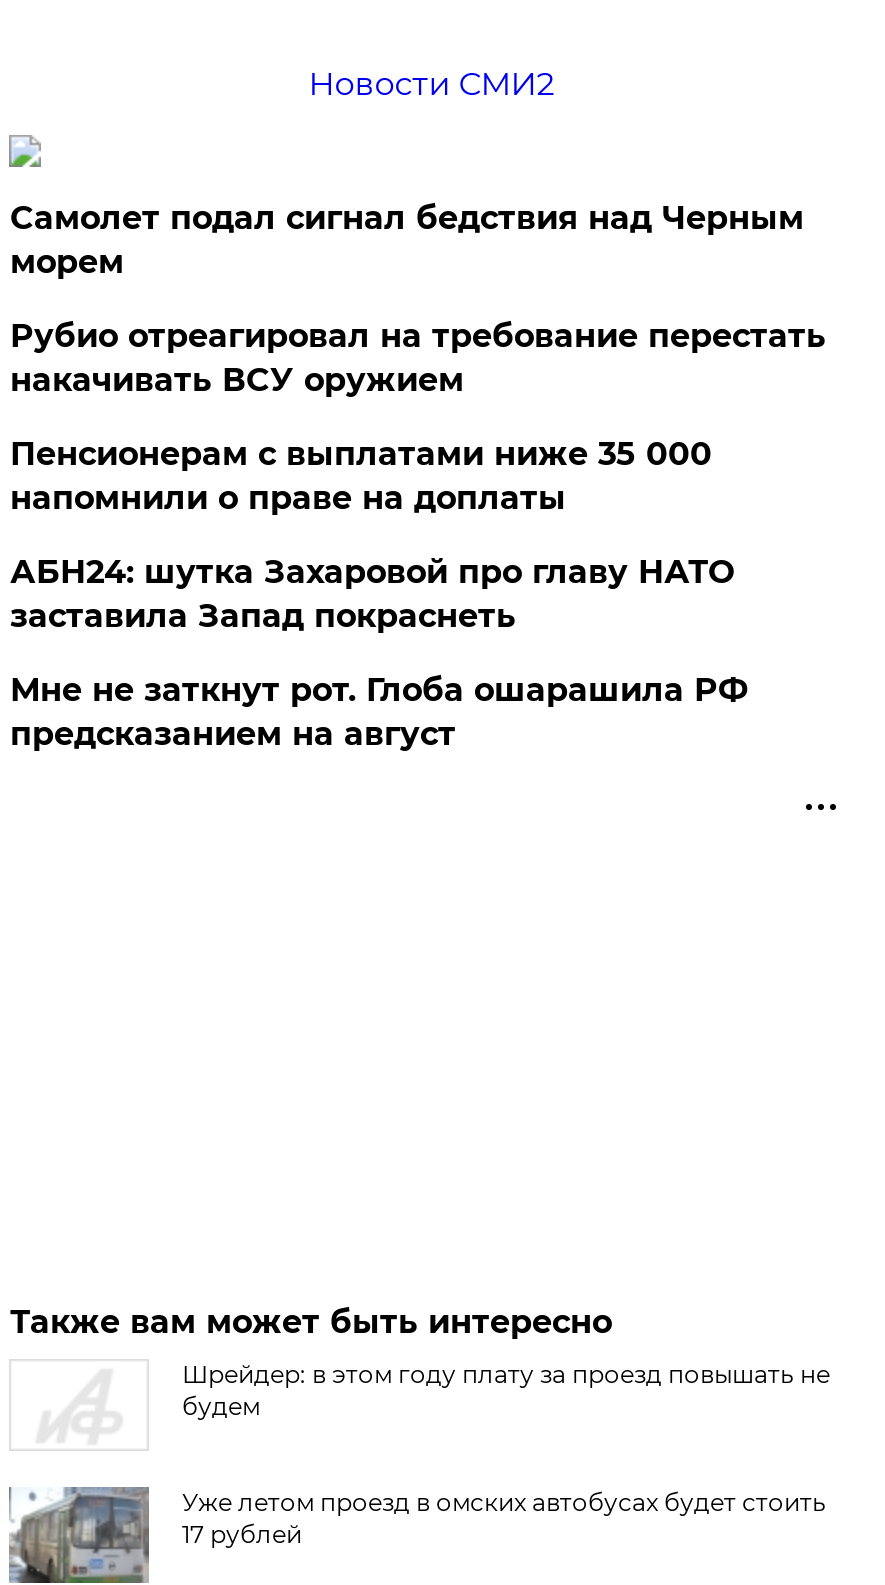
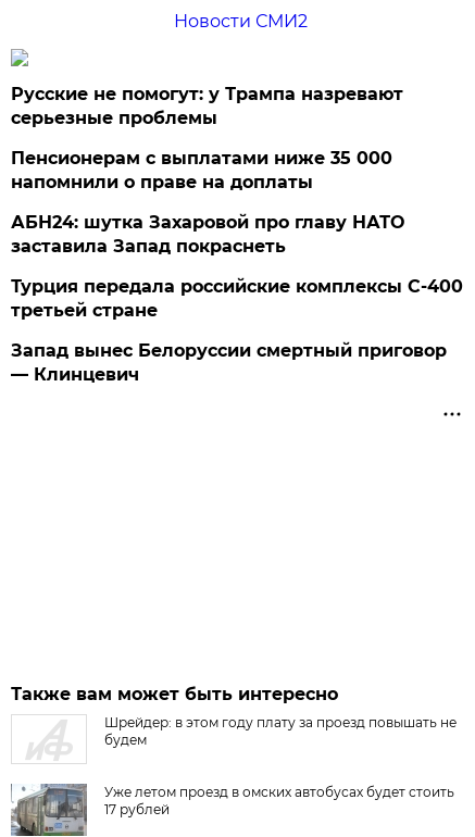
- Самолет подал сигнал бедствия над Черным
- морем
- Рубио отреагировал на требование перестать
- накачивать ВСУ оружием
+ Русские не помогут: у Трампа назревают
+ серьезные проблемы

moved up: Пенсионерам с выплатами ниже 35 000 | напомнили о праве на доплаты | АБН24: шутка Захаровой про главу НАТО | заставила Запад покраснеть

- Мне не заткнут рот. Глоба ошарашила РФ
- предсказанием на август
+ Турция передала российские комплексы С-400
+ третьей стране
+ Запад вынес Белоруссии смертный приговор
+ — Клинцевич
